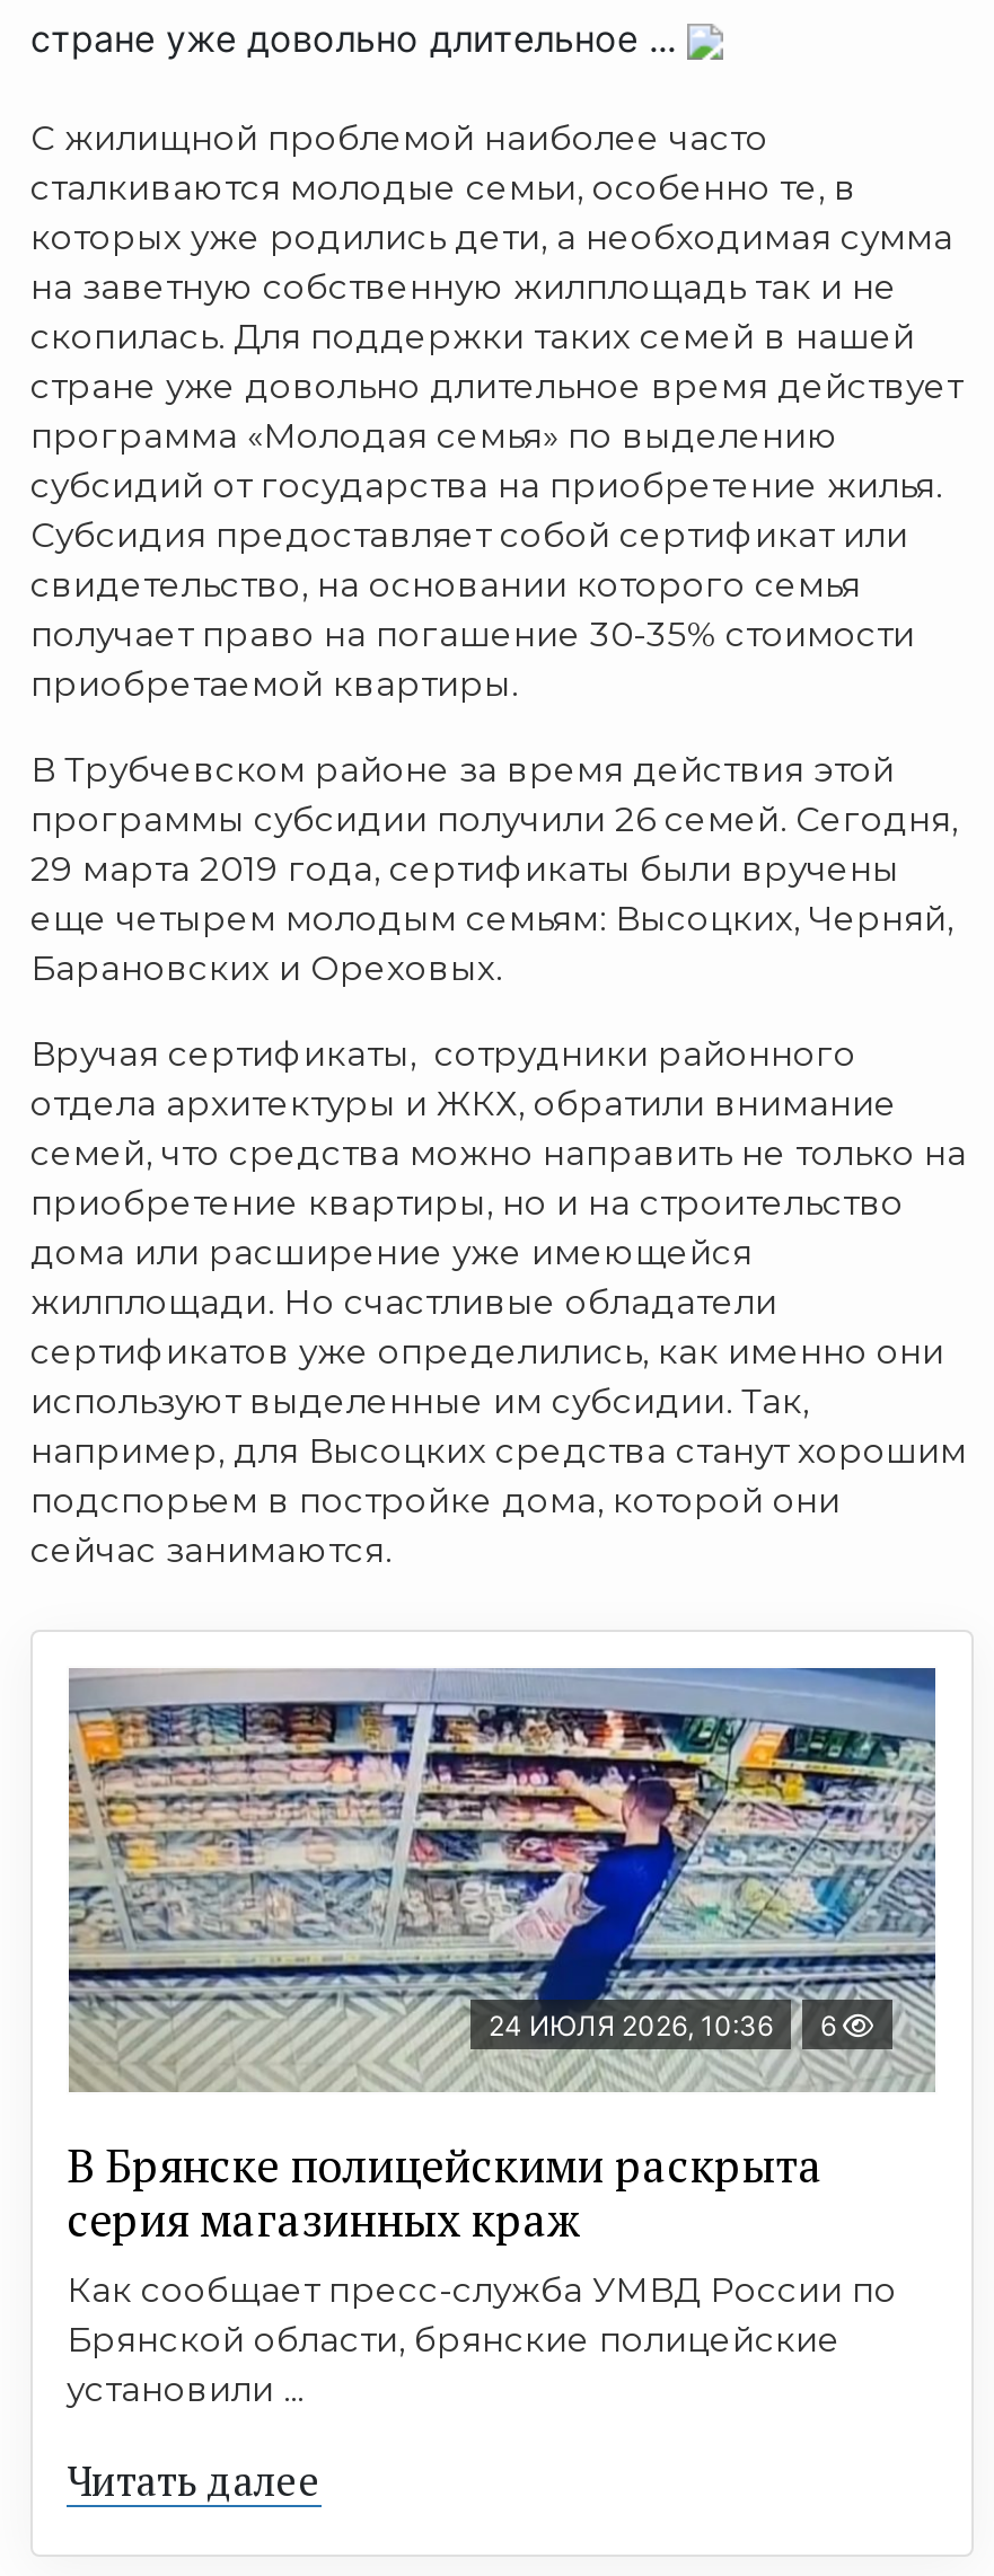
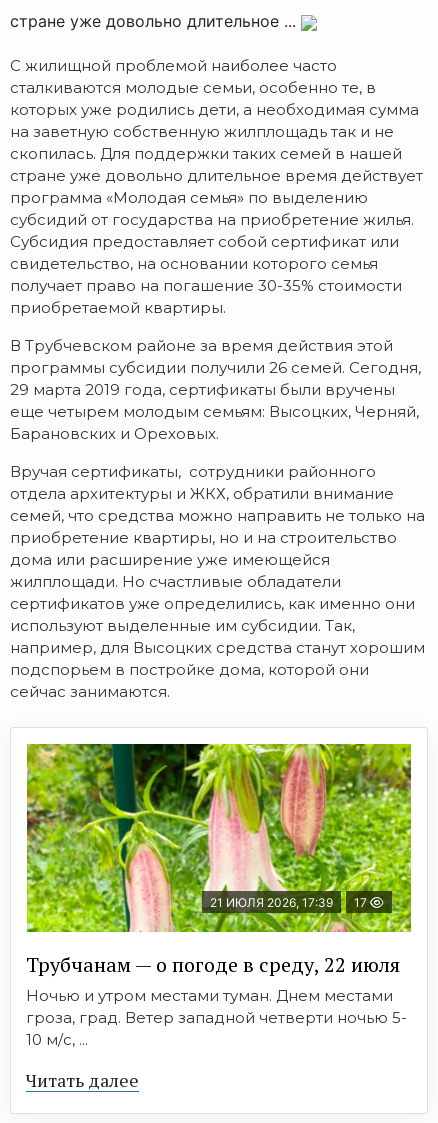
- [image]
- 24 ИЮЛЯ 2026, 10:36
- 6
+ [image]
+ 21 ИЮЛЯ 2026, 17:39
+ 17

- В Брянске полицейскими раскрыта
- серия магазинных краж
- Как сообщает пресс-служба УМВД России по
- Брянской области, брянские полицейские
- установили ...
+ Трубчанам — о погоде в среду, 22 июля
+ Ночью и утром местами туман. Днем местами
+ гроза, град. Ветер западной четверти ночью 5-
+ 10 м/с, ...
